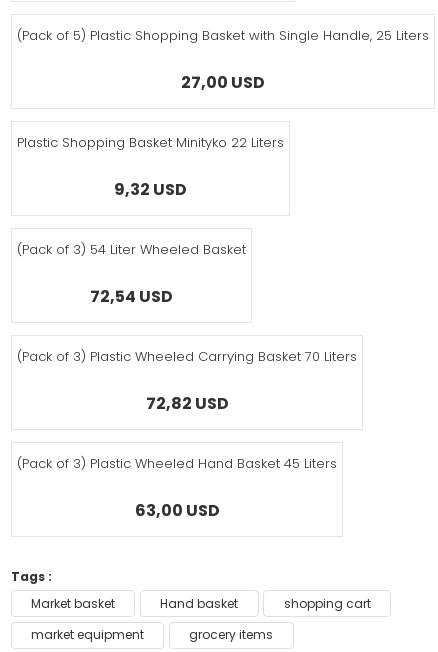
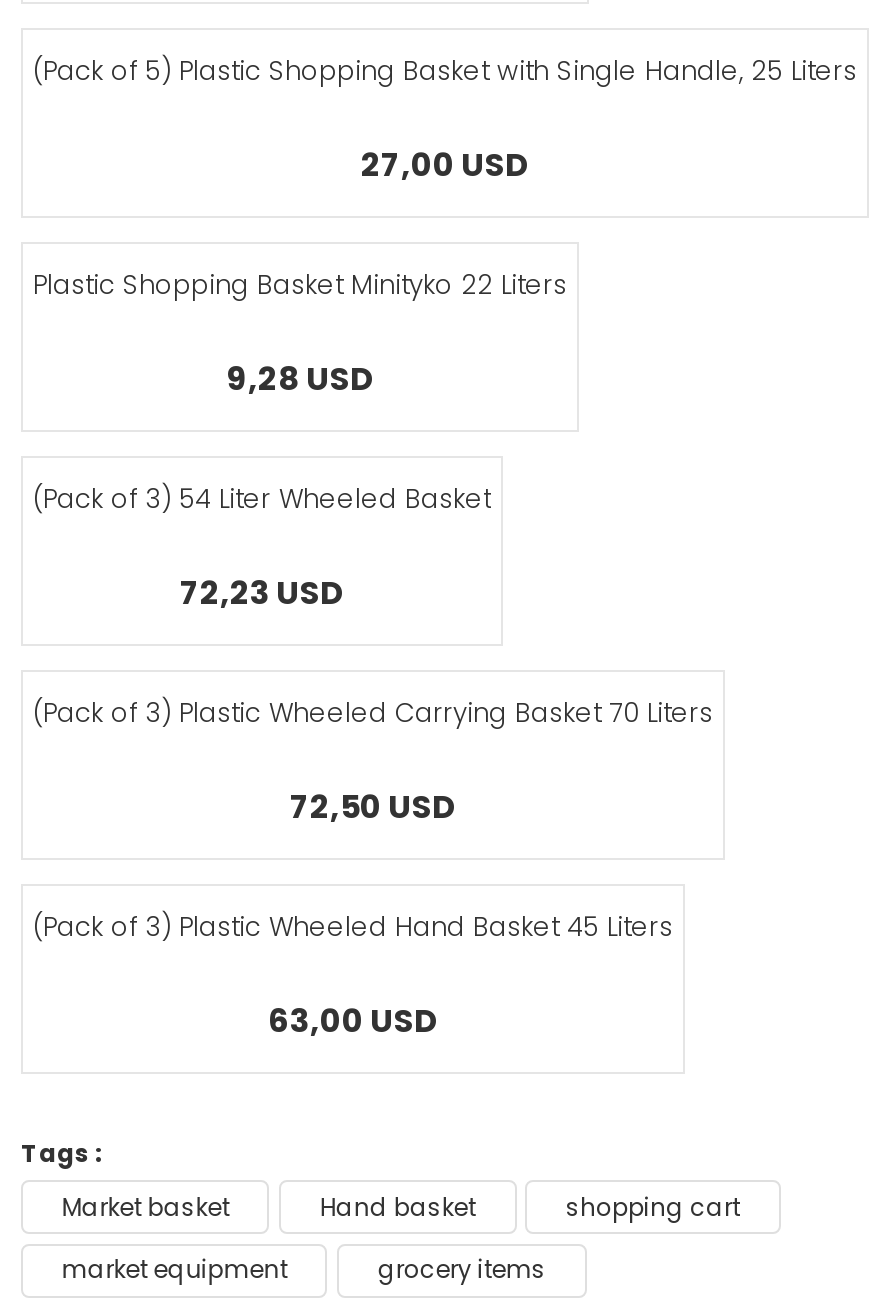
- 9,32 USD
+ 9,28 USD

- 72,54 USD
+ 72,23 USD

- 72,82 USD
+ 72,50 USD
